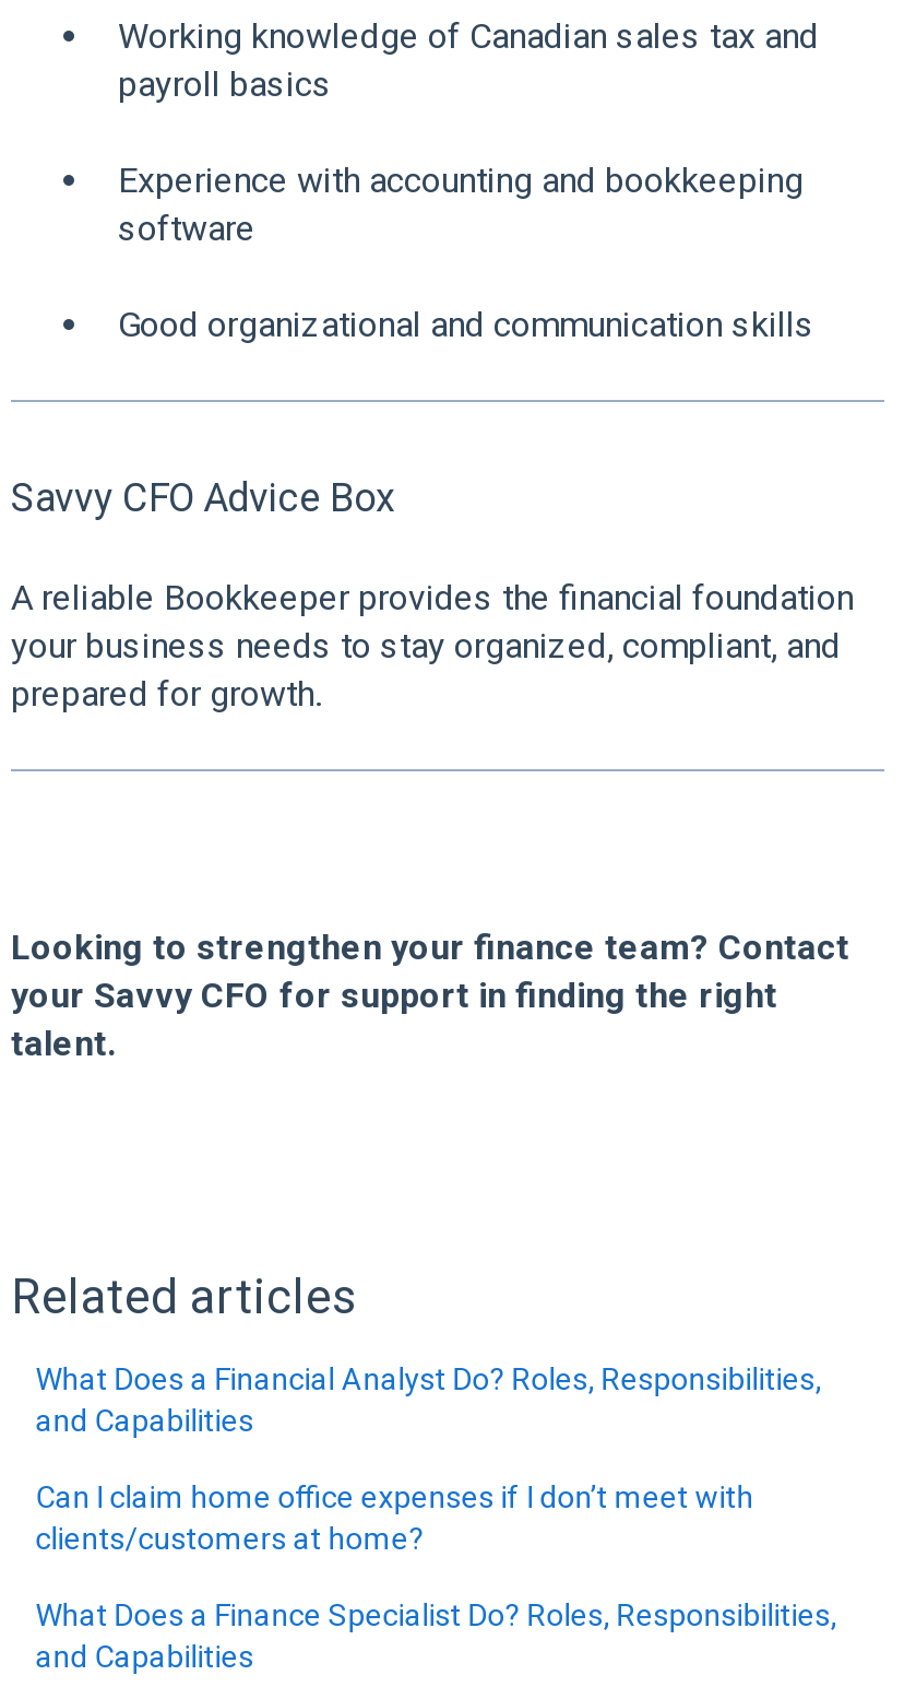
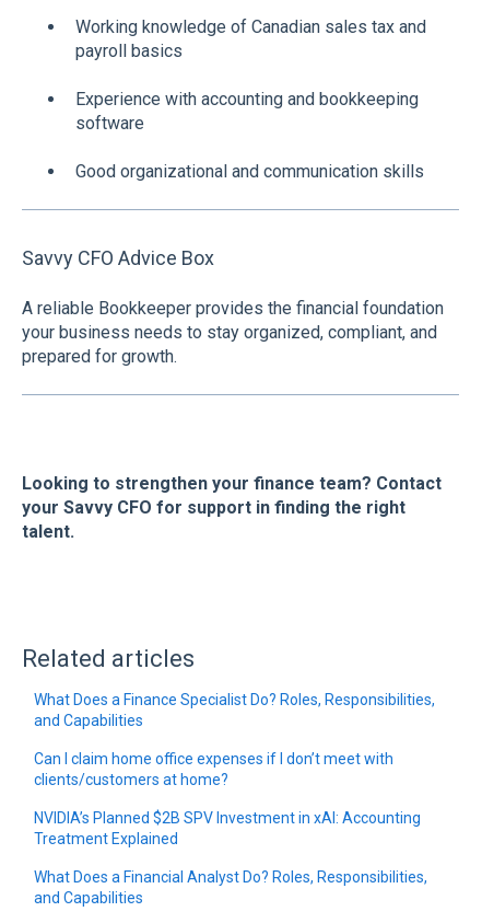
moved down: What Does a Financial Analyst Do? Roles, Responsibilities,

+ NVIDIA’s Planned $2B SPV Investment in xAI: Accounting
+ Treatment Explained

moved up: What Does a Finance Specialist Do? Roles, Responsibilities,
